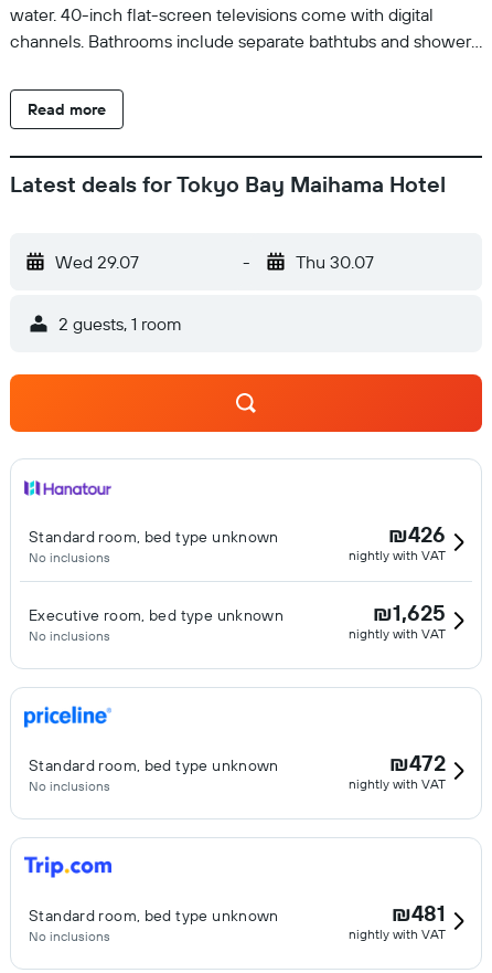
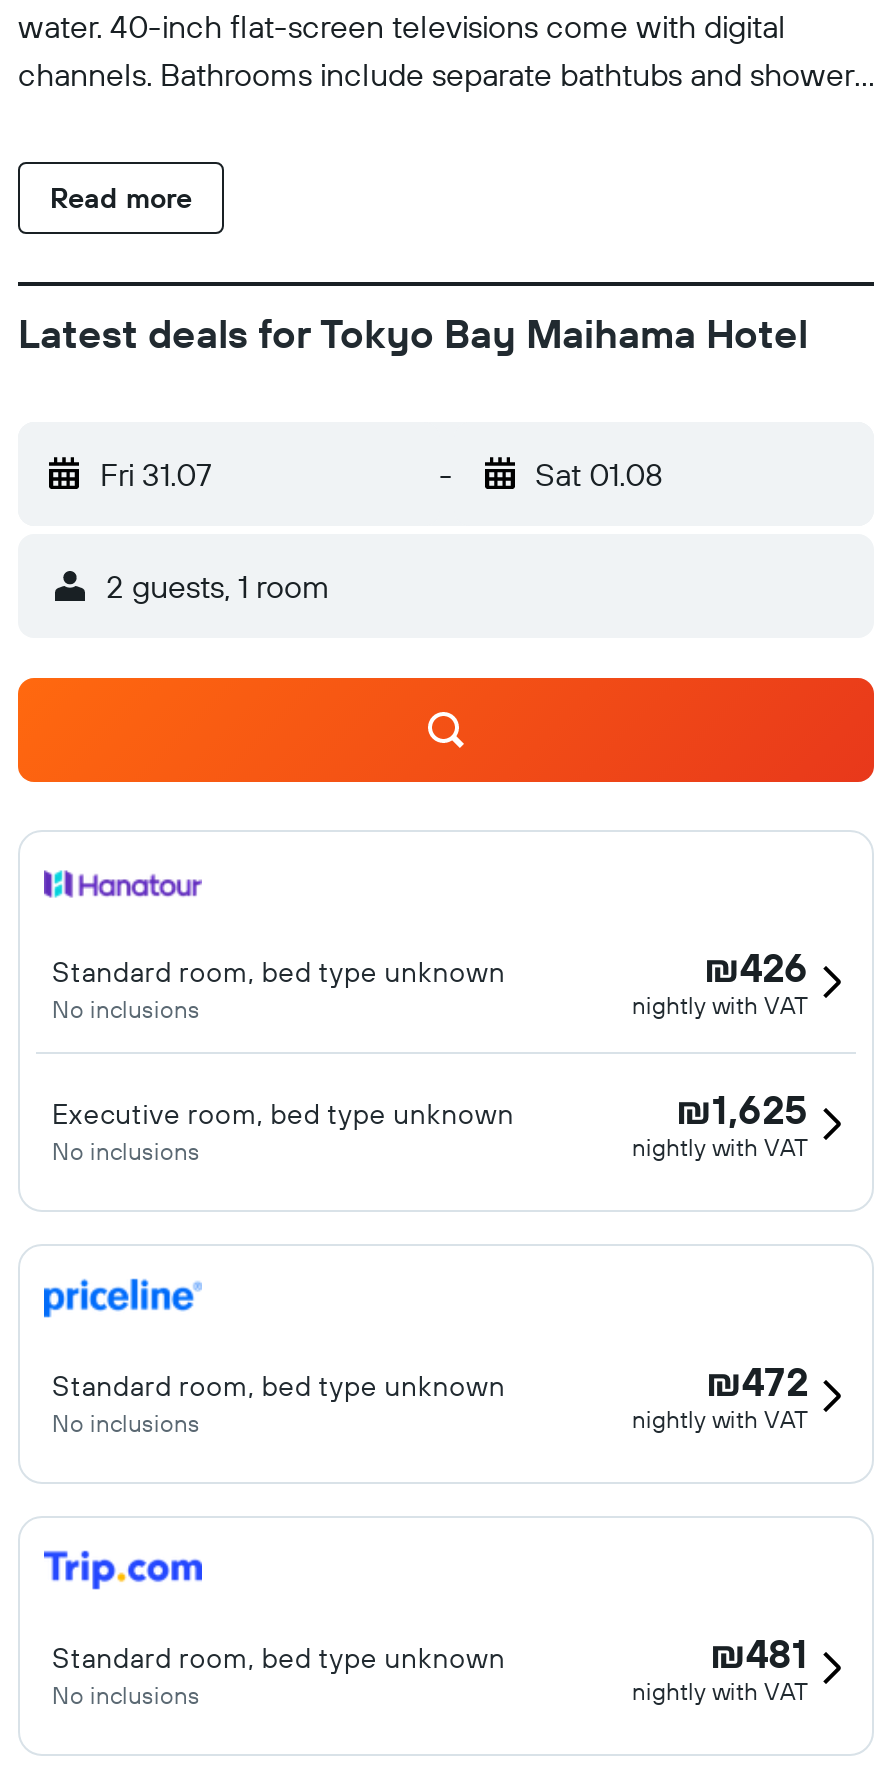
- Wed 29.07
+ Fri 31.07

- Thu 30.07
+ Sat 01.08
